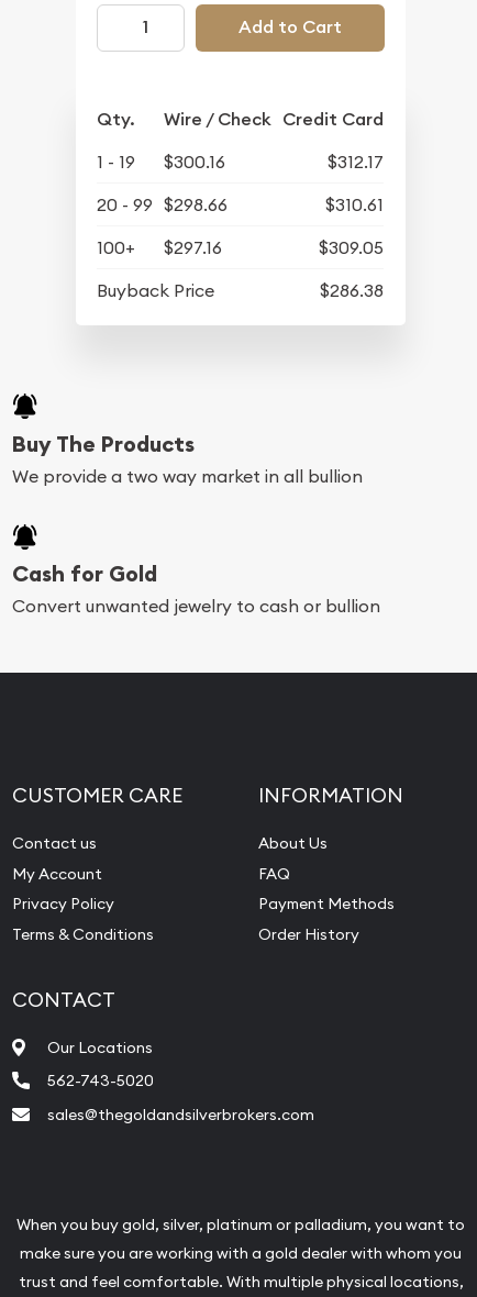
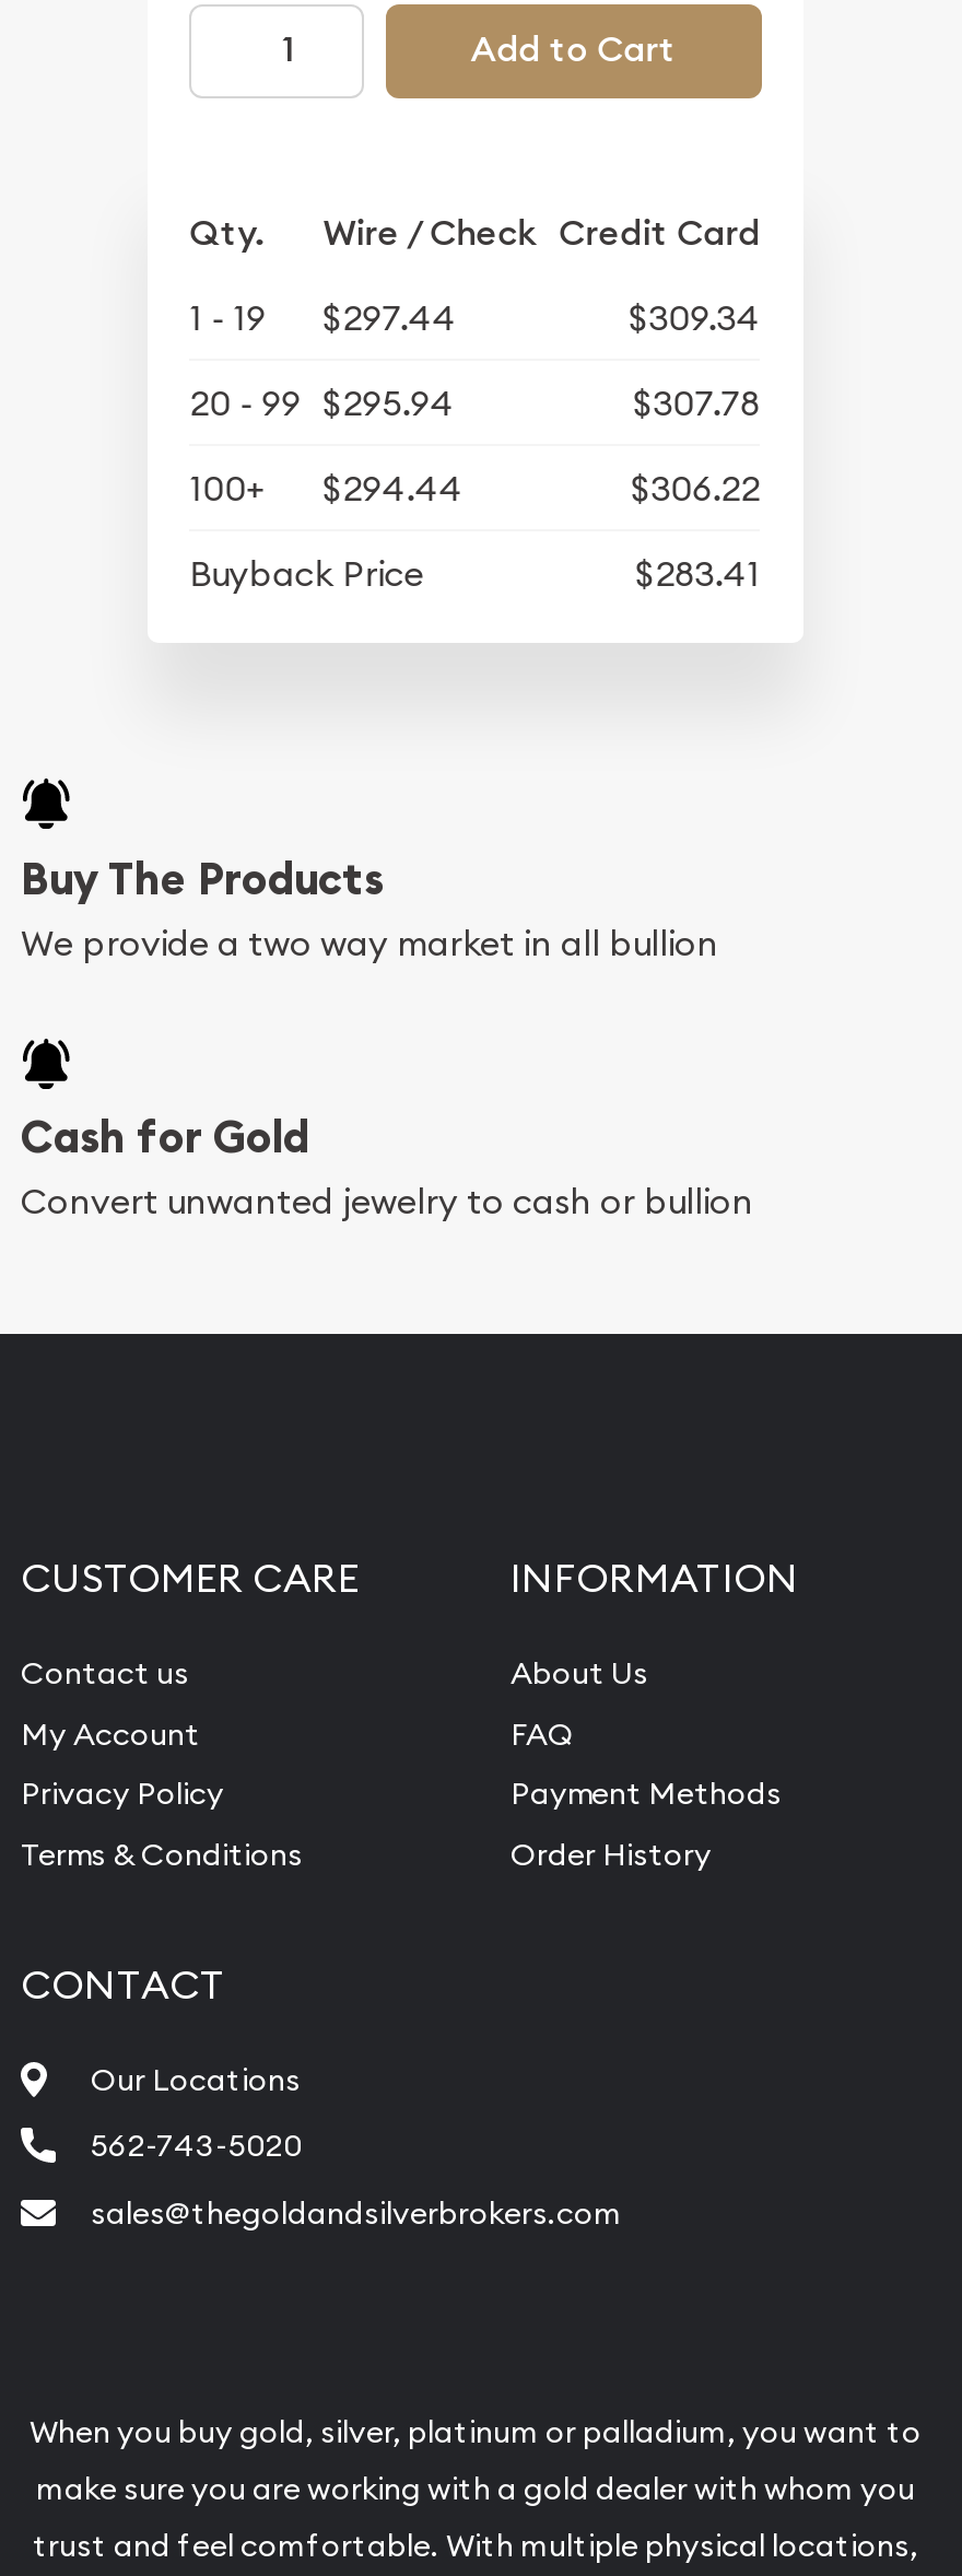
- 1 - 19 $300.16
+ 1 - 19 $297.44

- $312.17
+ $309.34

- 20 - 99 $298.66
+ 20 - 99 $295.94

- $310.61
+ $307.78

- 100+ $297.16
+ 100+ $294.44

- $309.05
+ $306.22

- $286.38
+ $283.41
